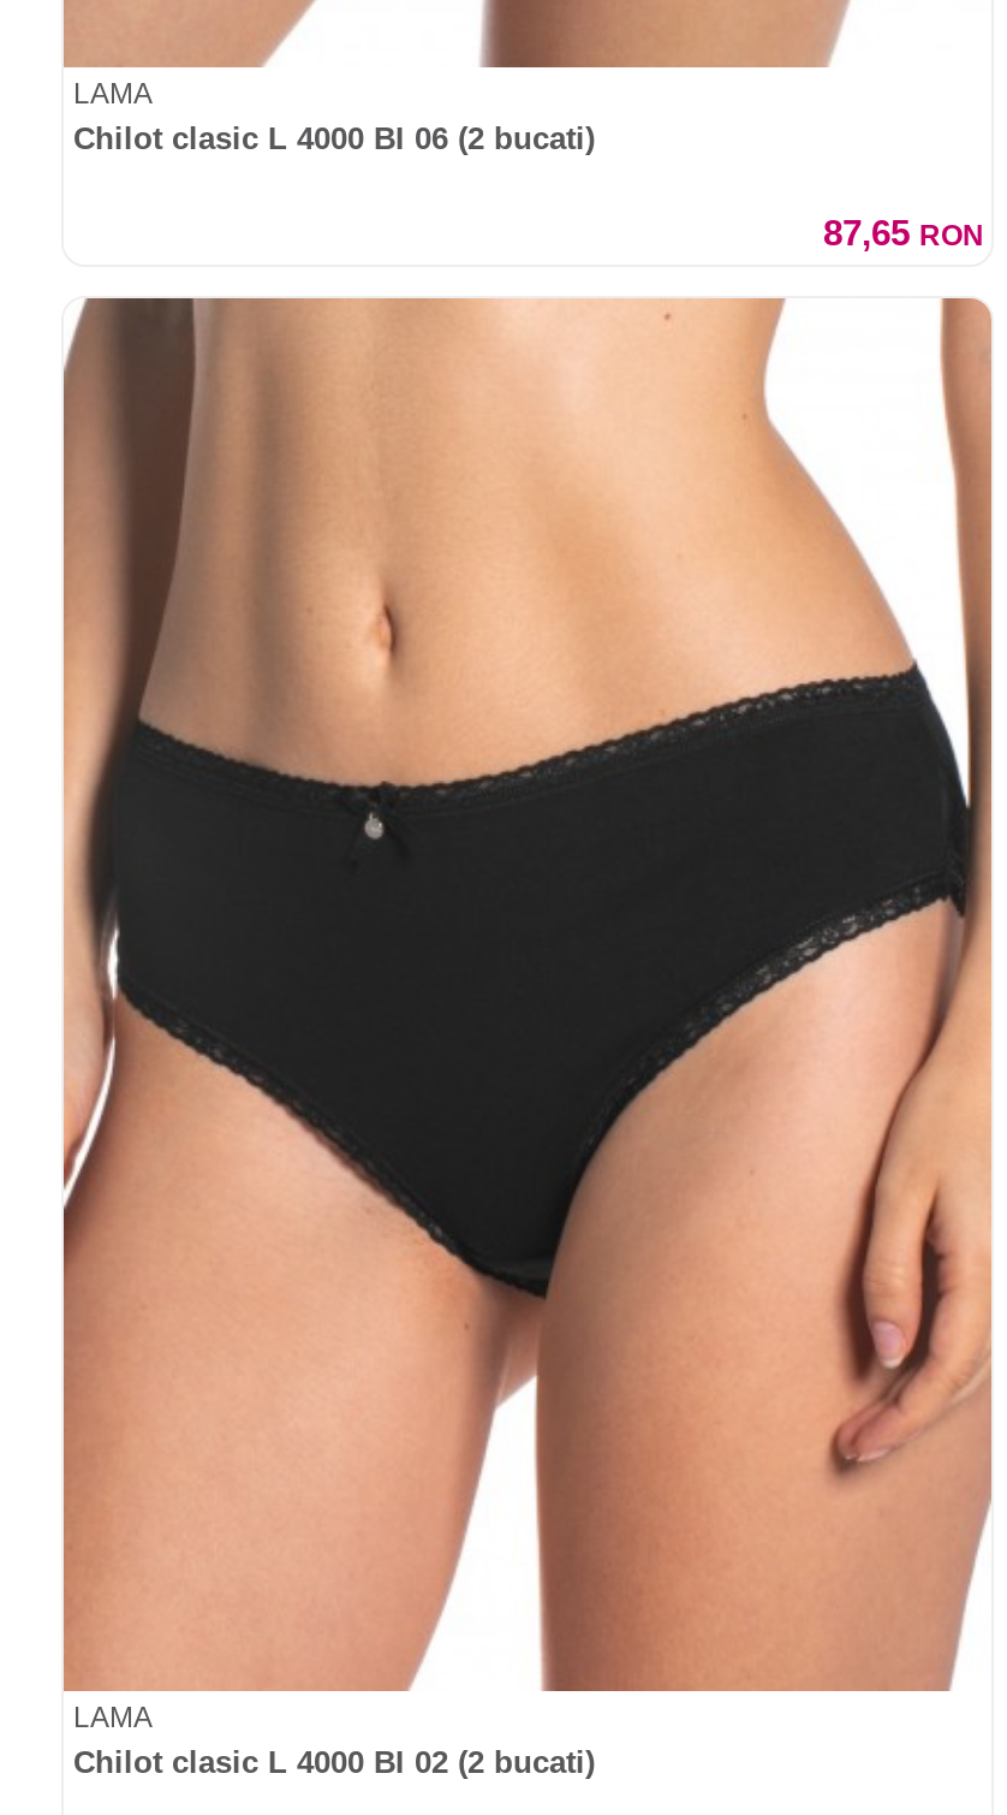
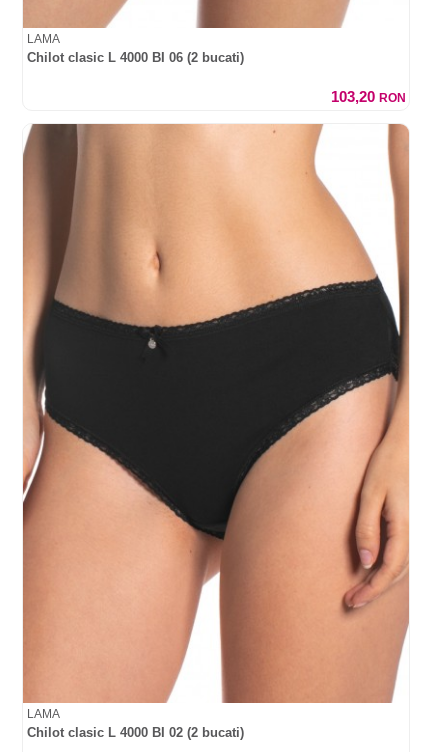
- 87,65 RON
+ 103,20 RON
